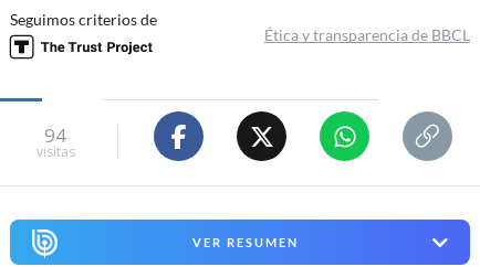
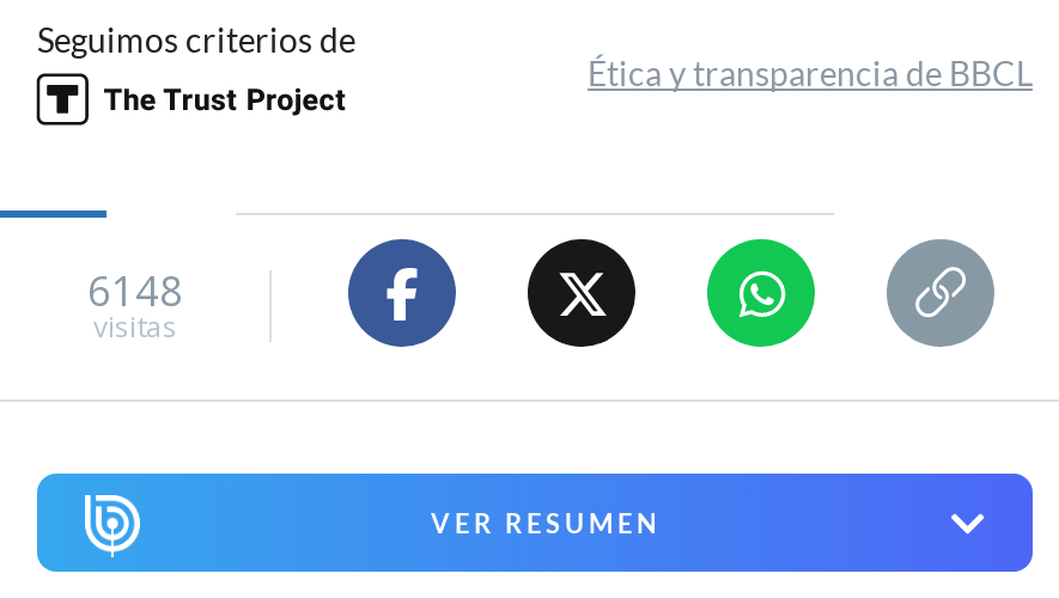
- 94
+ 6148
